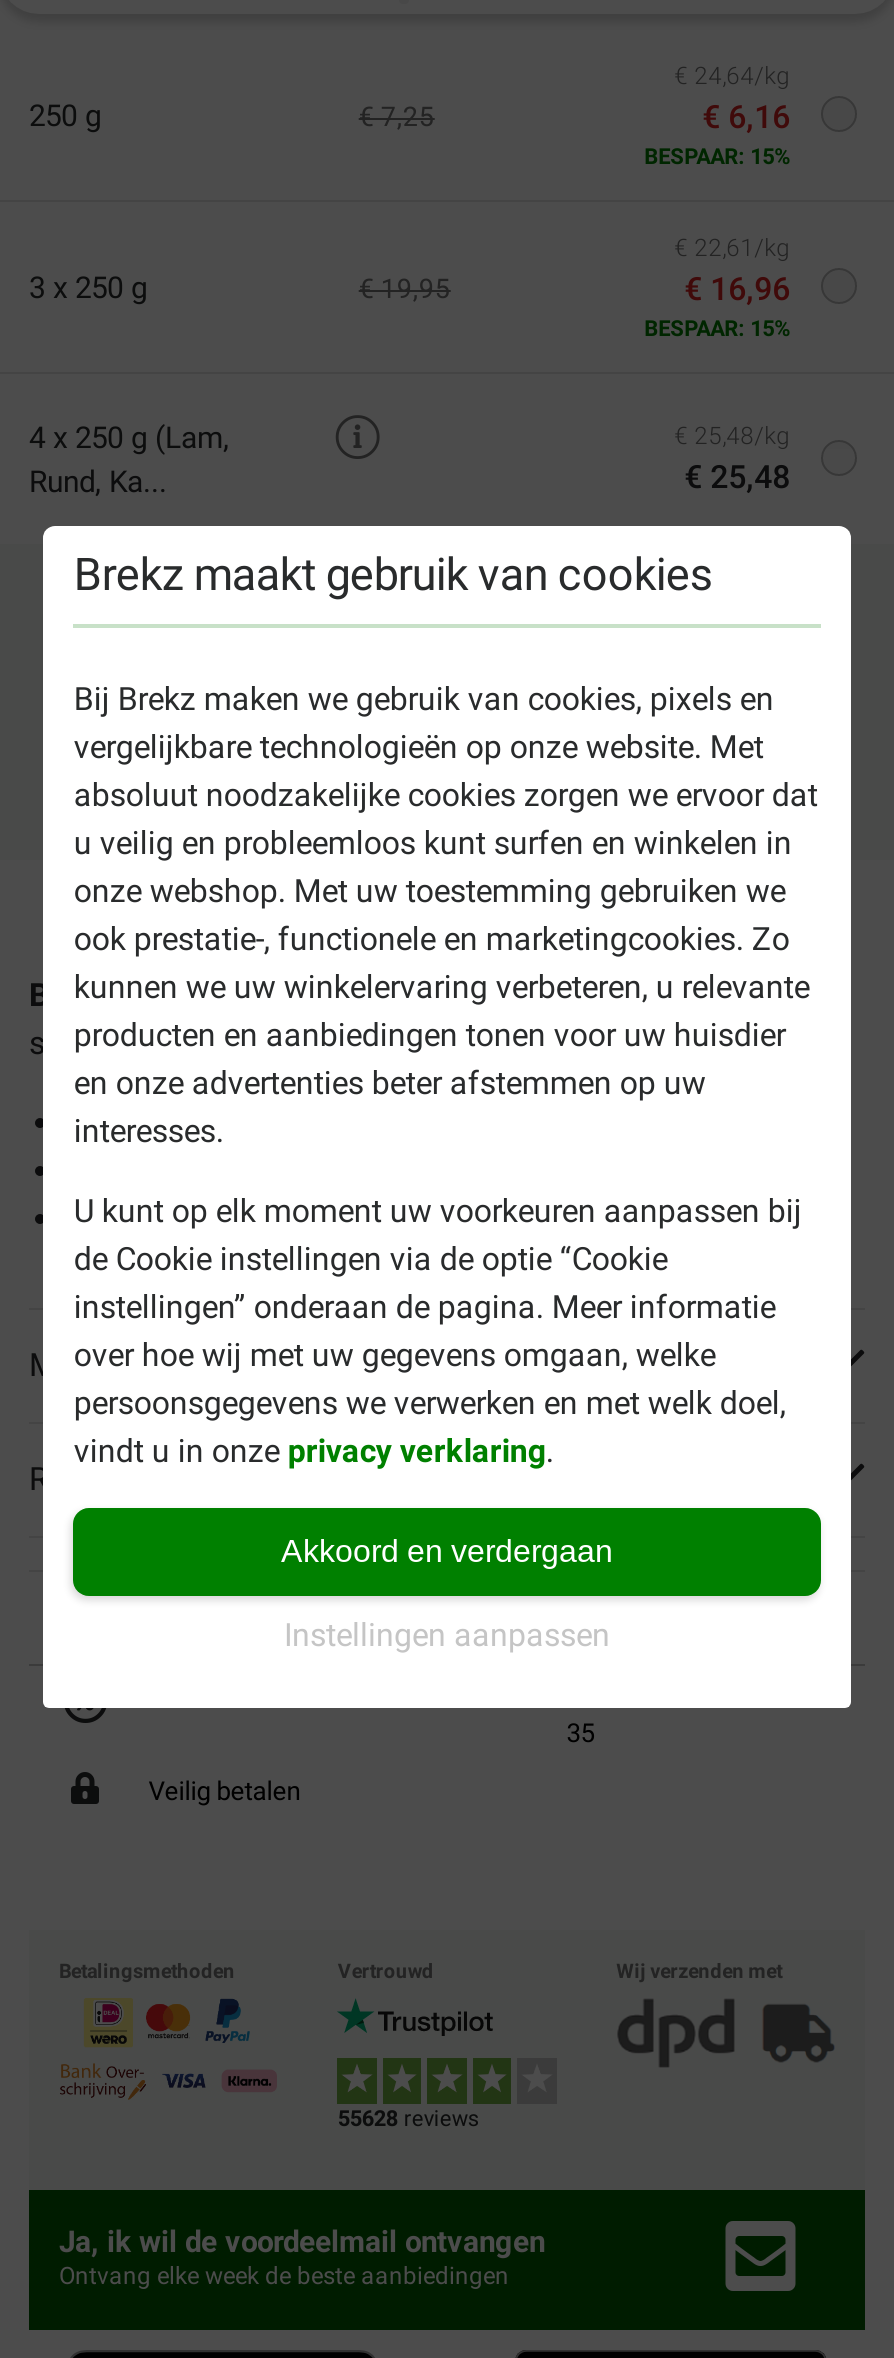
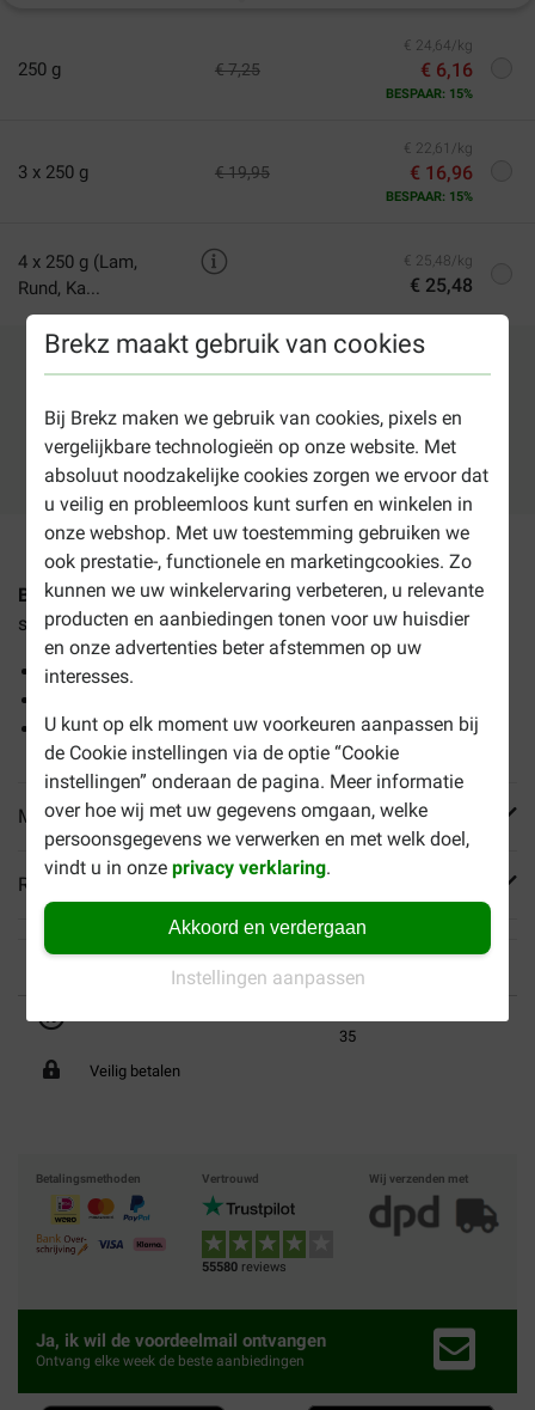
- 55628reviews
+ 55580reviews
